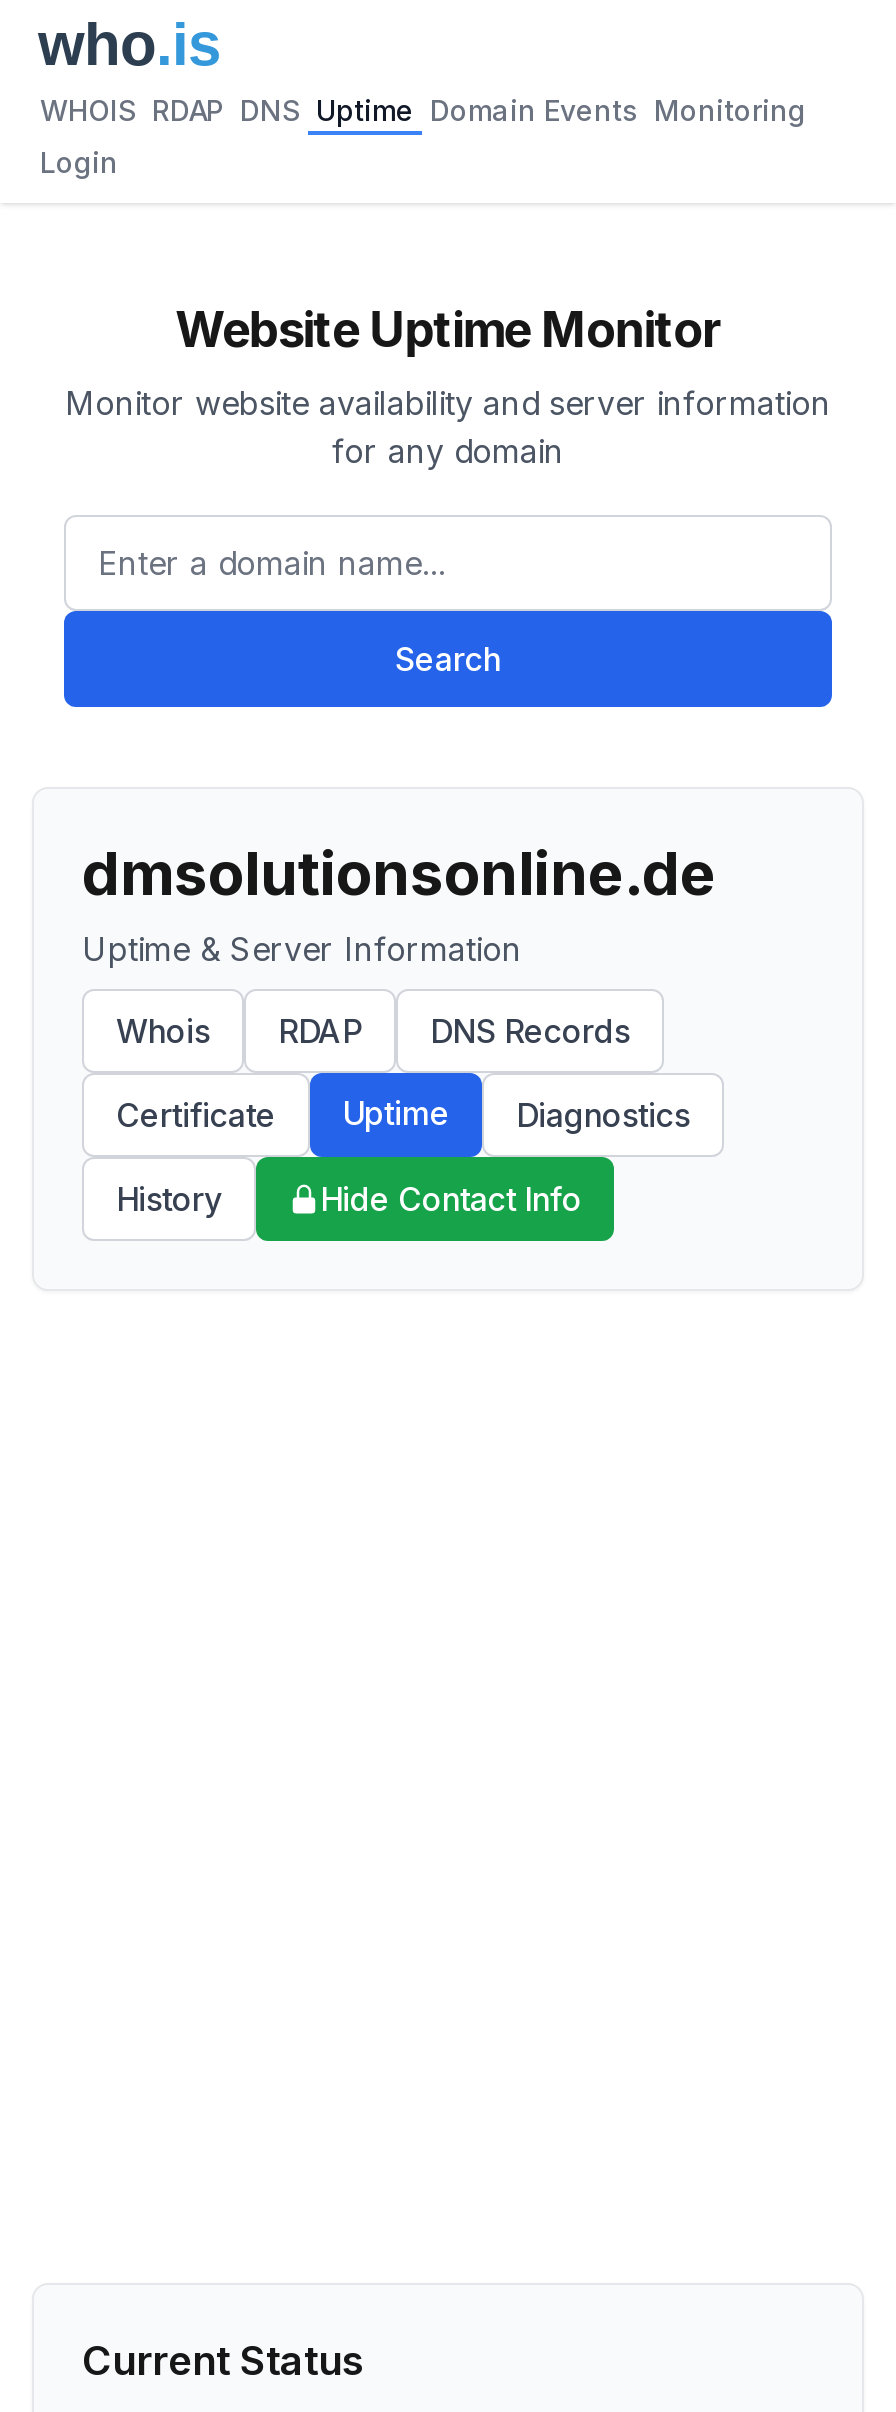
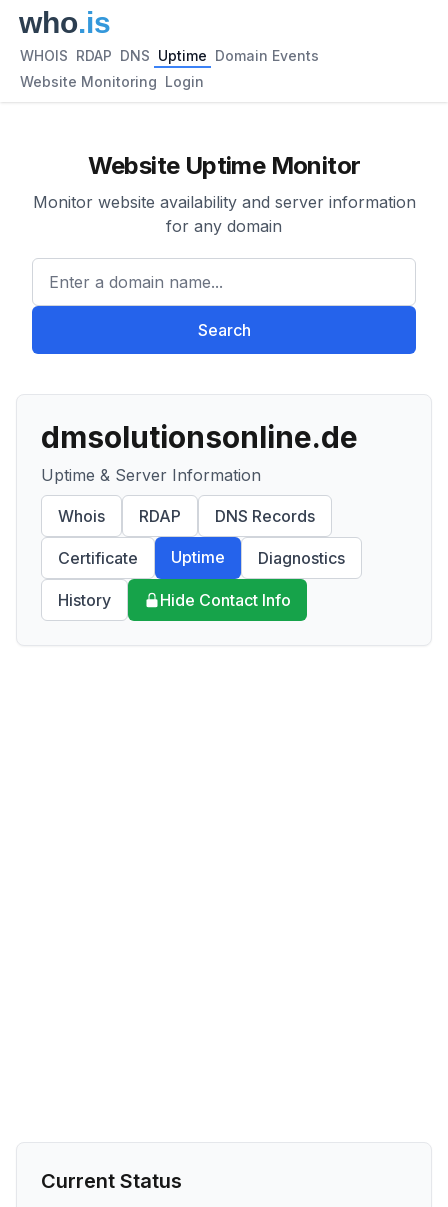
- WHOIS RDAP DNS Uptime Domain Events Monitoring
+ WHOIS RDAP DNS Uptime Domain Events

- Login
+ Website Monitoring Login
